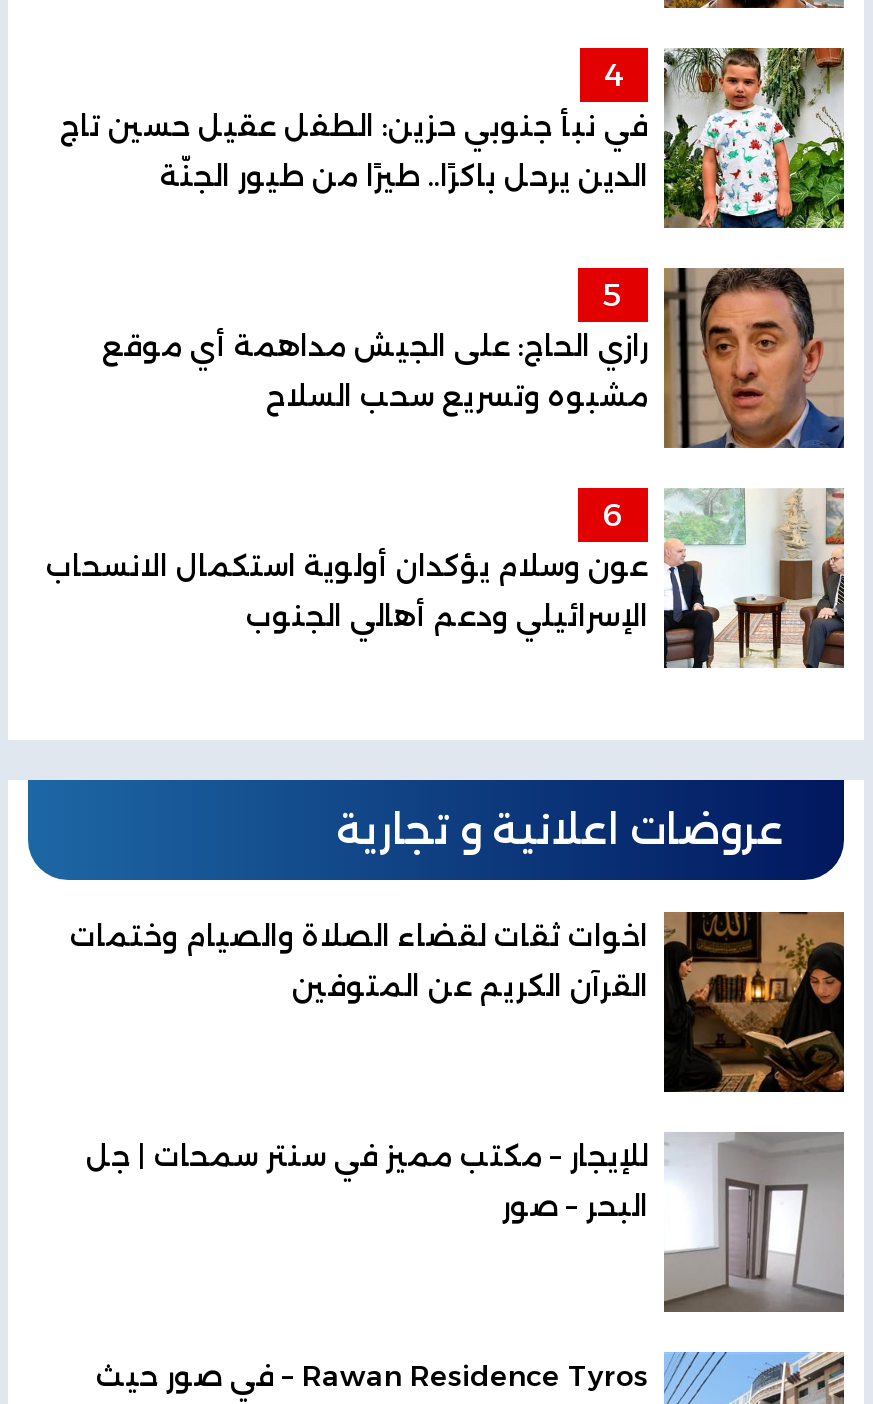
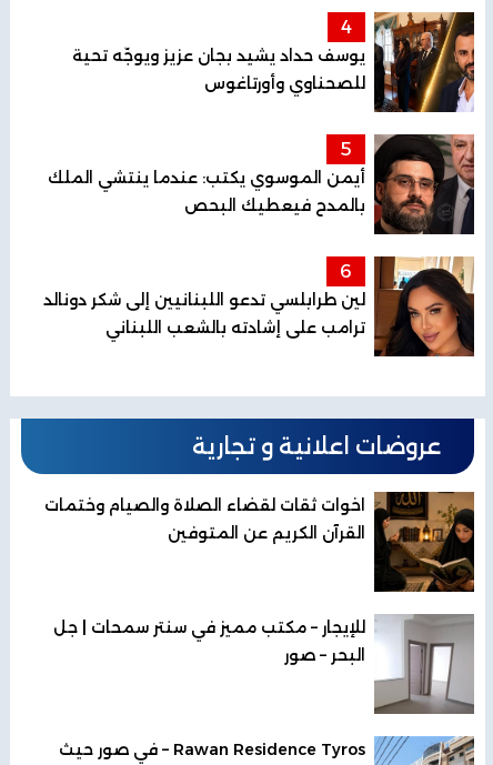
- [image]
- في نبأ جنوبي حزين: الطفل عقيل حسين تاج
- الدين يرحل باكرًا.. طيرًا من طيور الجنّة
+ [image]
+ يوسف حداد يشيد بجان عزيز ويوجّه تحية
+ للصحناوي وأورتاغوس

- [image]
- رازي الحاج: على الجيش مداهمة أي موقع
- مشبوه وتسريع سحب السلاح
+ [image]
+ أيمن الموسوي يكتب: عندما ينتشي الملك
+ بالمدح فيعطيك البحص

- [image]
- عون وسلام يؤكدان أولوية استكمال الانسحاب
- الإسرائيلي ودعم أهالي الجنوب
+ [image]
+ لين طرابلسي تدعو اللبنانيين إلى شكر دونالد
+ ترامب على إشادته بالشعب اللبناني
